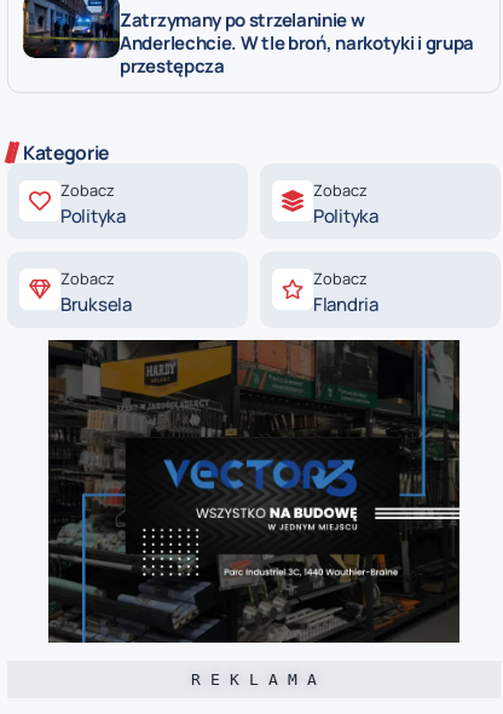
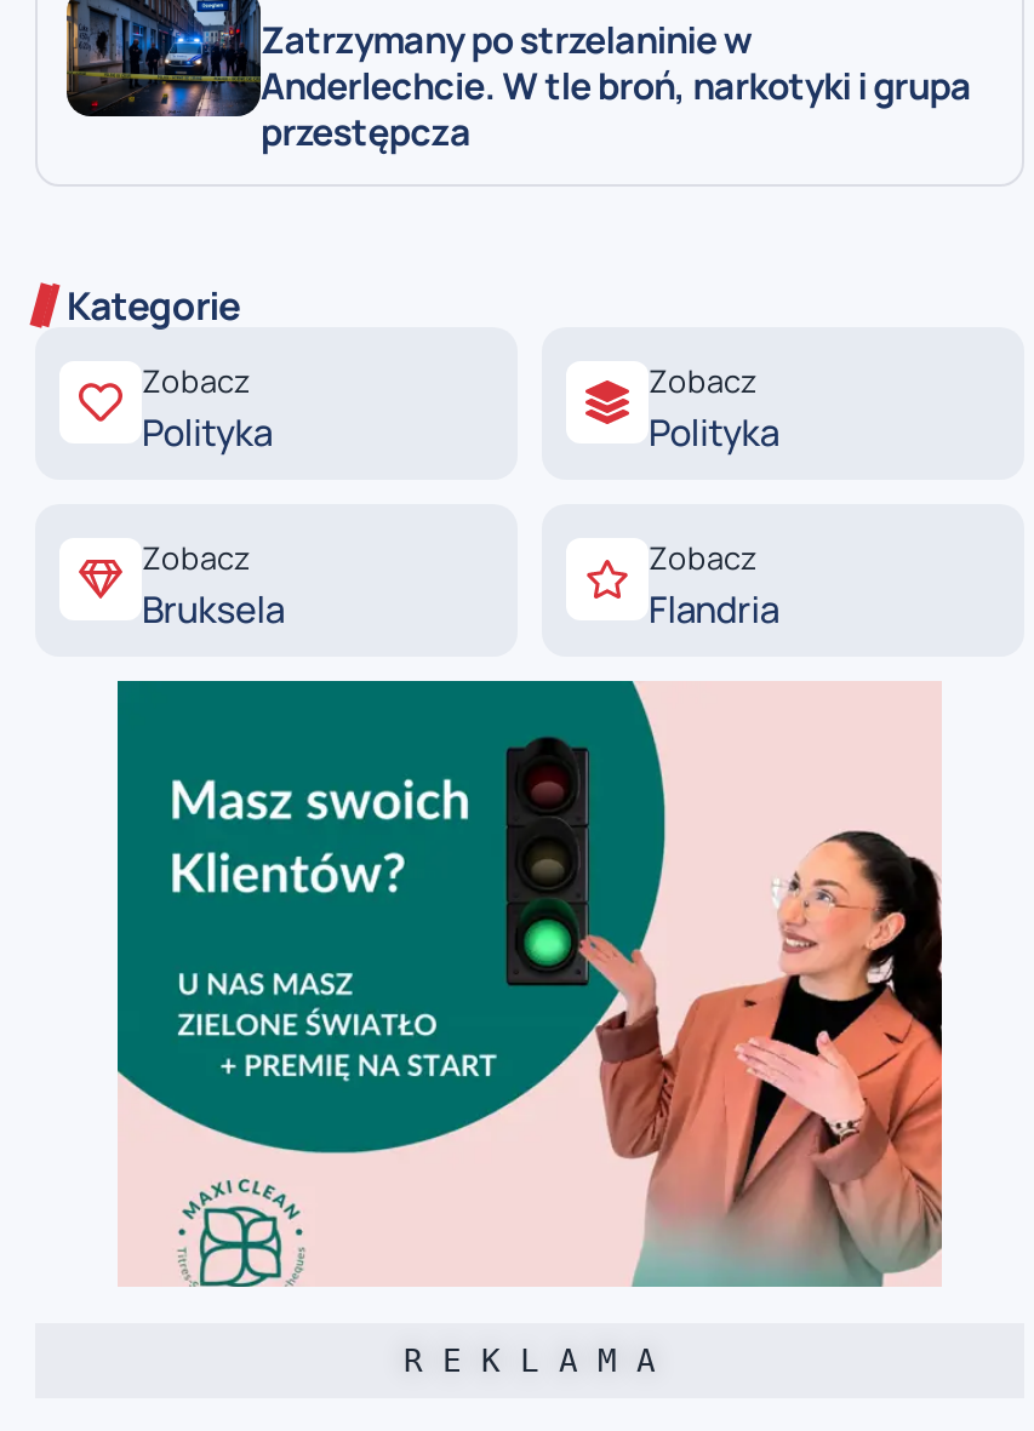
- [image]
+ [image]
